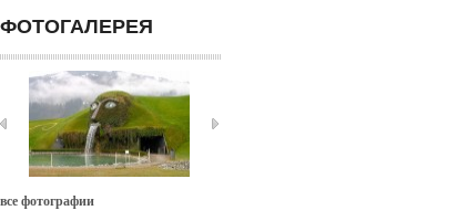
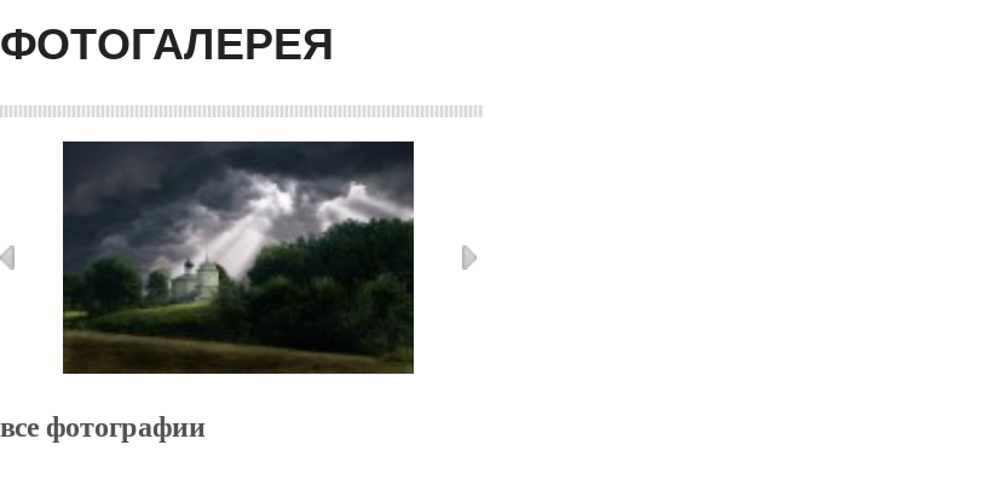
- [image]
+ [image]
